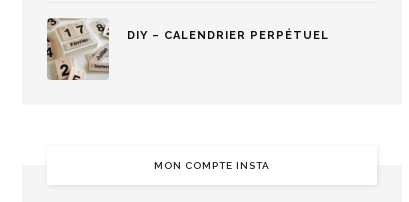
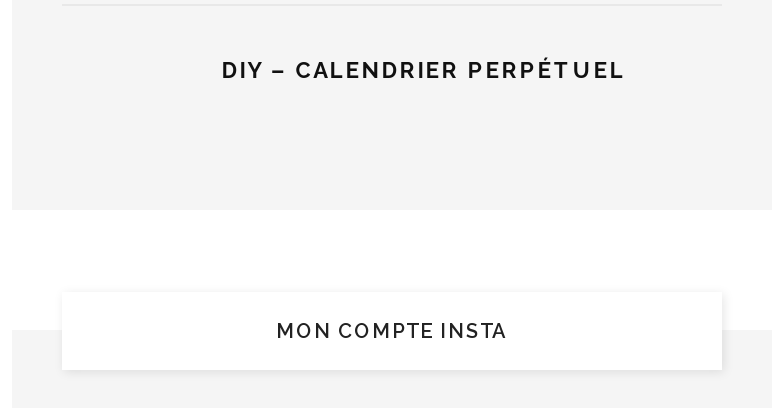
- [image]
